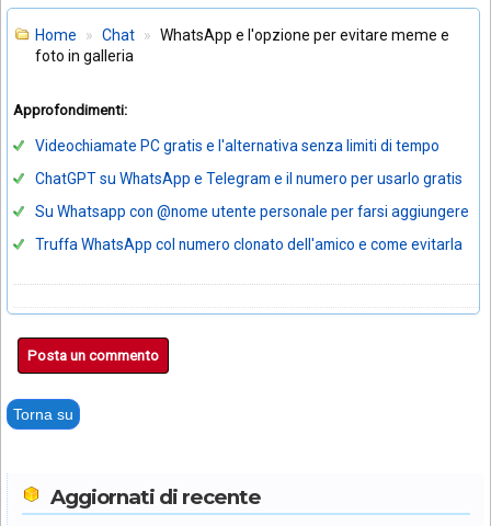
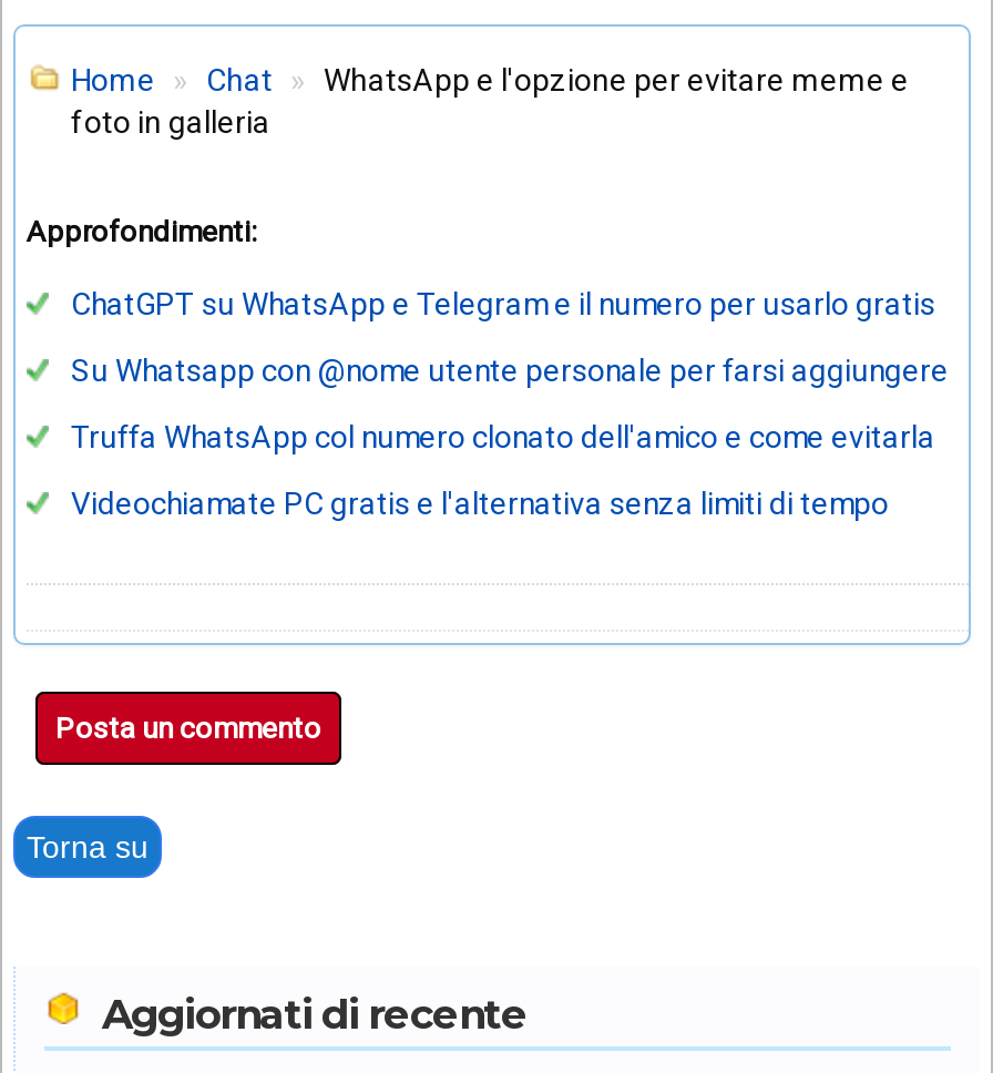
moved down: Videochiamate PC gratis e l'alternativa senza limiti di tempo

moved up: ChatGPT su WhatsApp e Telegram e il numero per usarlo gratis | Su Whatsapp con @nome utente personale per farsi aggiungere | Truffa WhatsApp col numero clonato dell'amico e come evitarla
